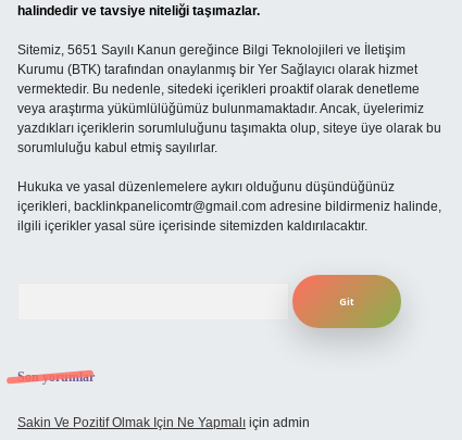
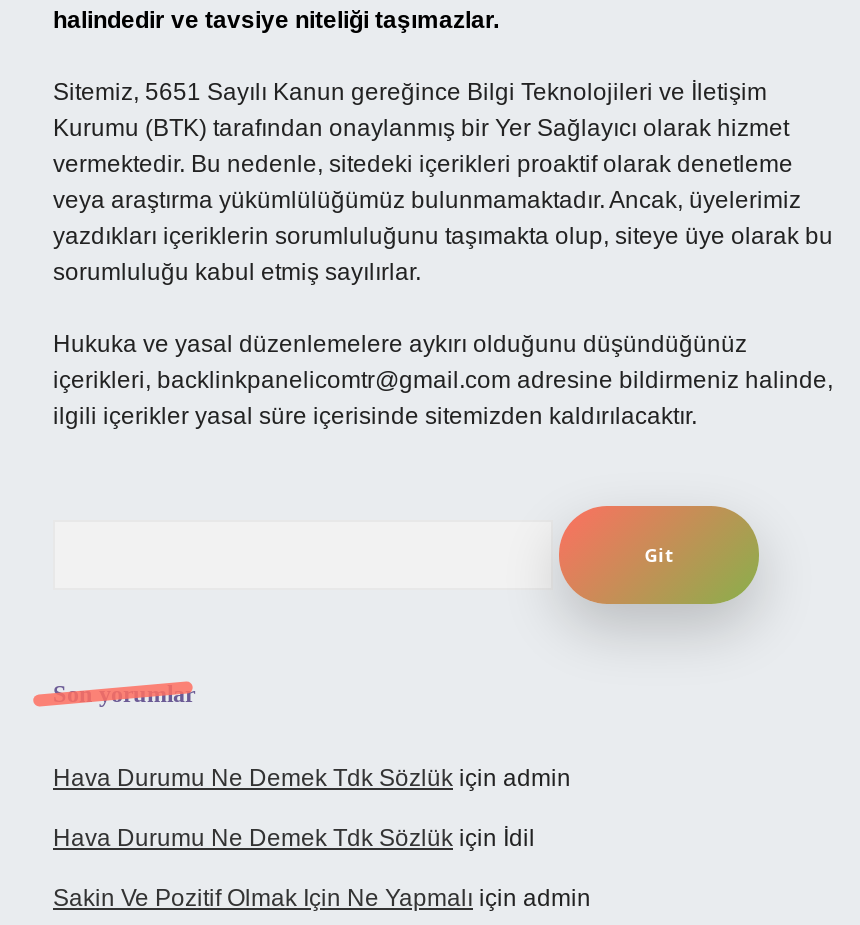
+ Hava Durumu Ne Demek Tdk Sözlük için admin
+ Hava Durumu Ne Demek Tdk Sözlük için İdil
